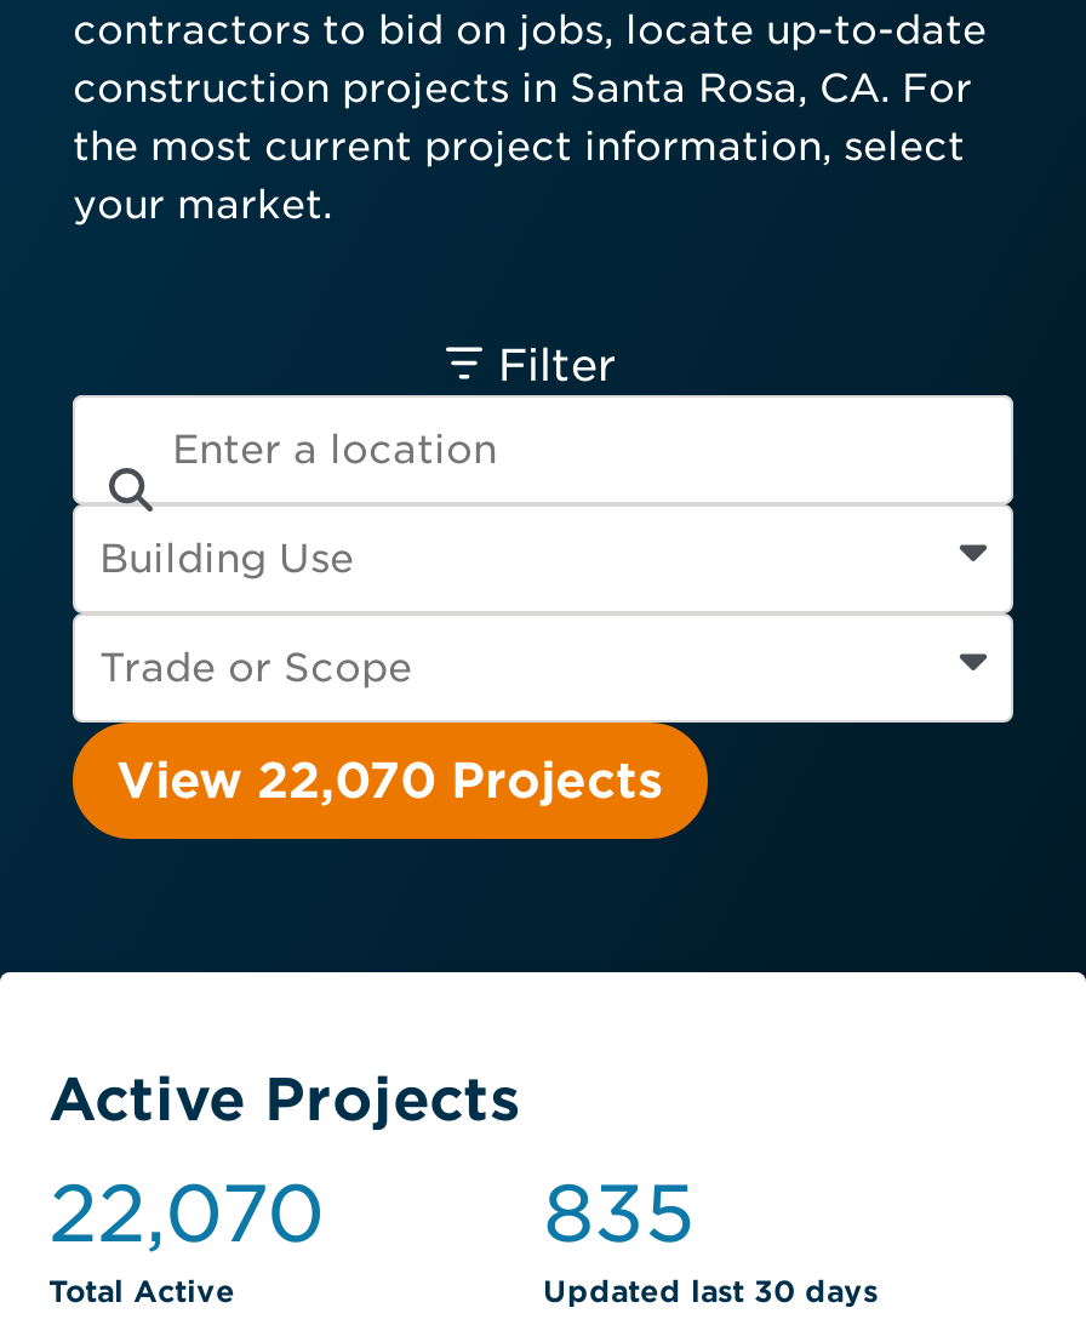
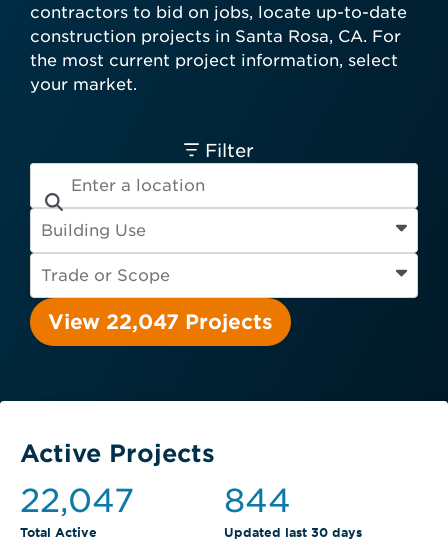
- View 22,070 Projects
+ View 22,047 Projects

- 22,070
+ 22,047

- 835
+ 844
